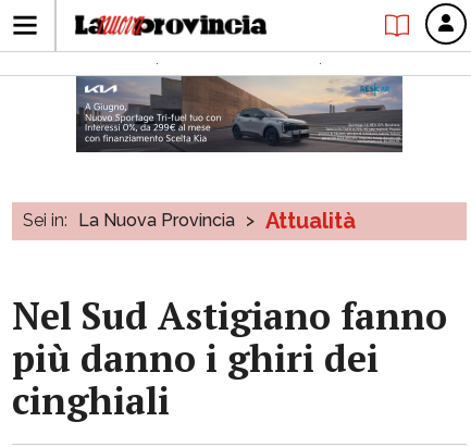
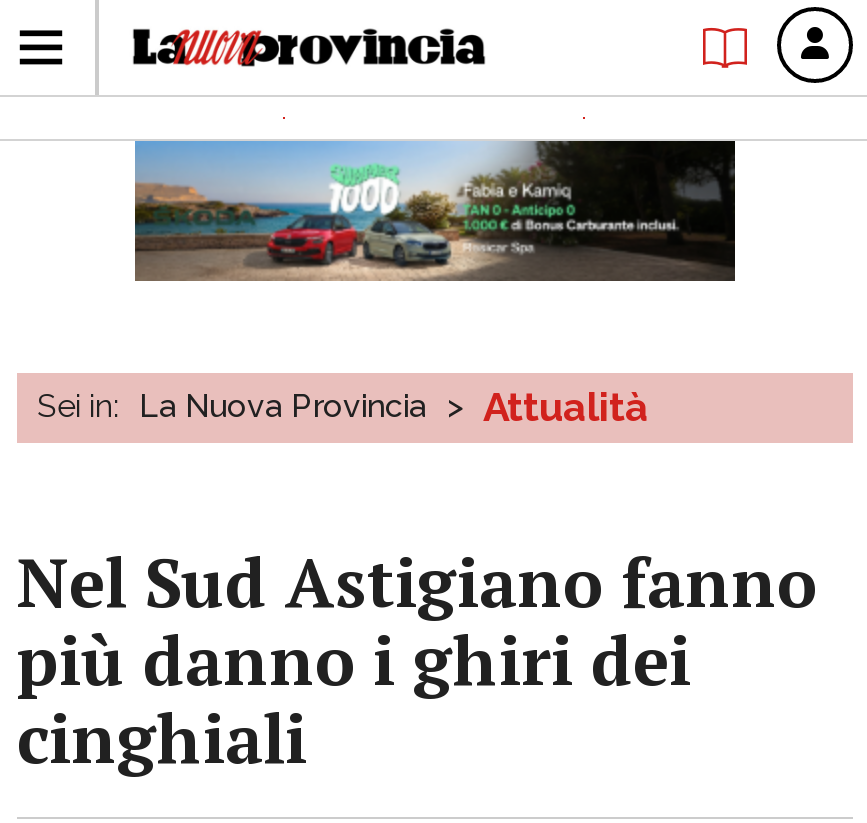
- [image]
+ [image]
